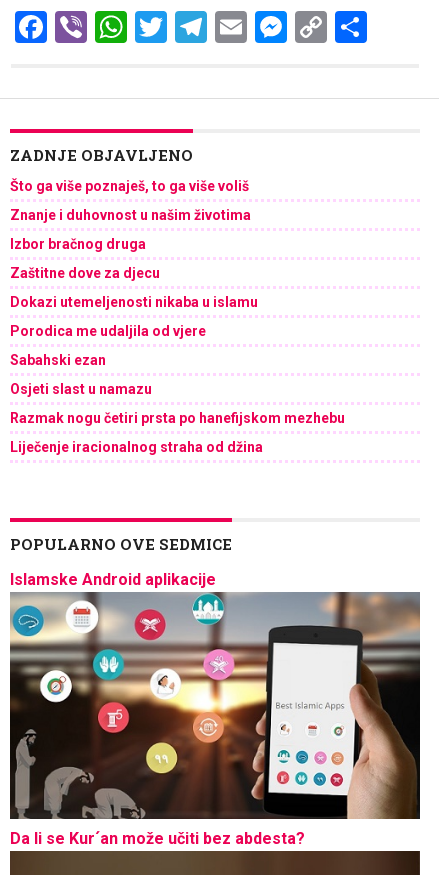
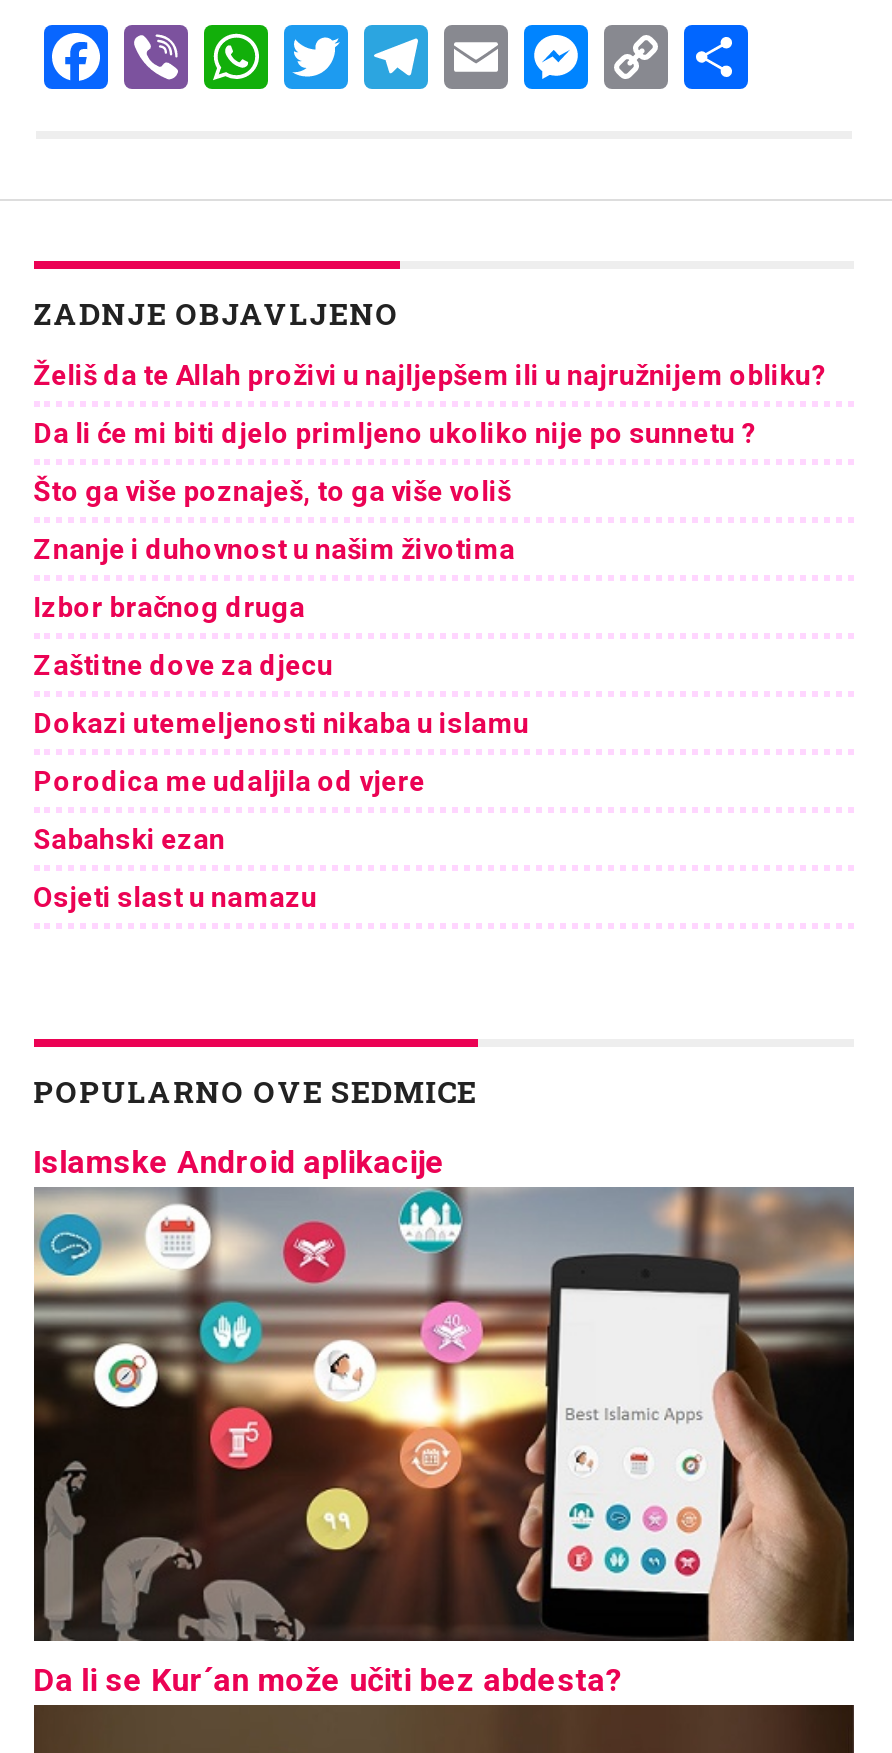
+ Želiš da te Allah proživi u najljepšem ili u najružnijem obliku?
+ Da li će mi biti djelo primljeno ukoliko nije po sunnetu ?

moved down: Što ga više poznaješ, to ga više voliš | Znanje i duhovnost u našim životima | Izbor bračnog druga | Zaštitne dove za djecu | Dokazi utemeljenosti nikaba u islamu | Porodica me udaljila od vjere | Sabahski ezan | Osjeti slast u namazu

- Razmak nogu četiri prsta po hanefijskom mezhebu
- Liječenje iracionalnog straha od džina
